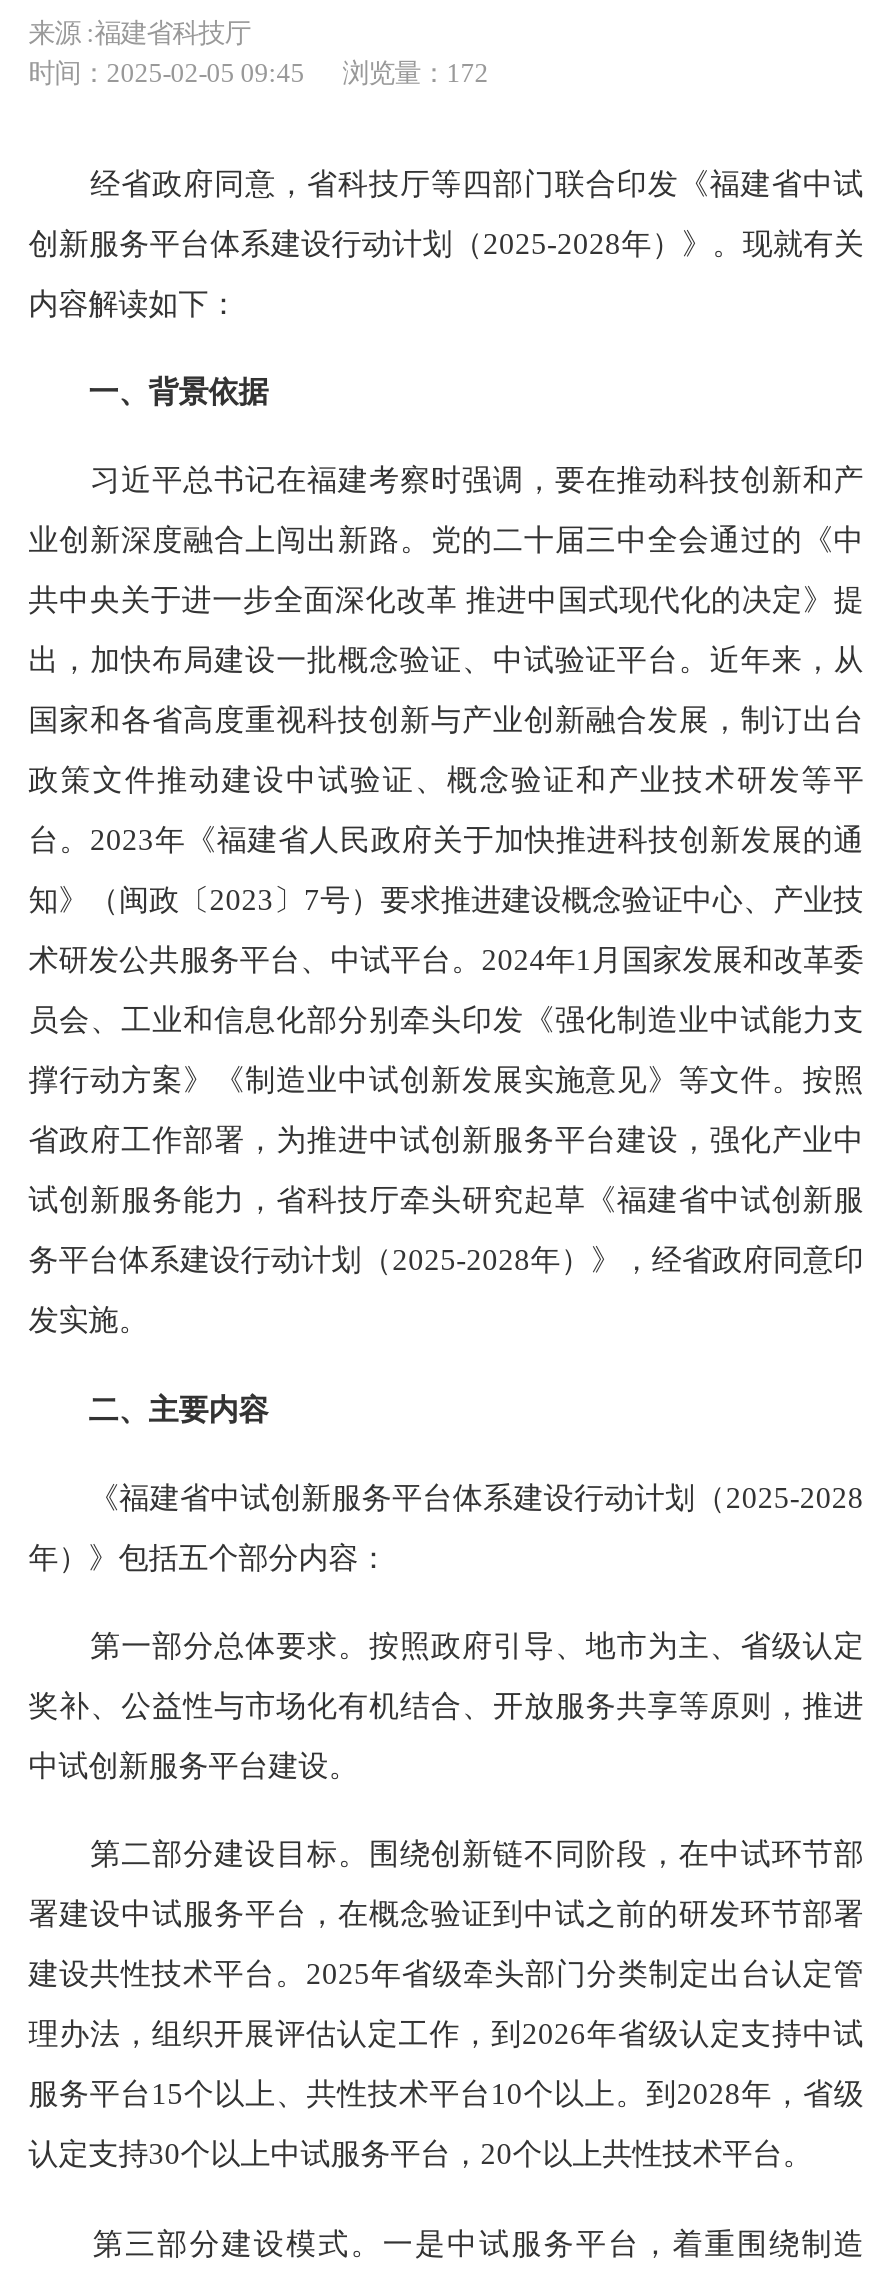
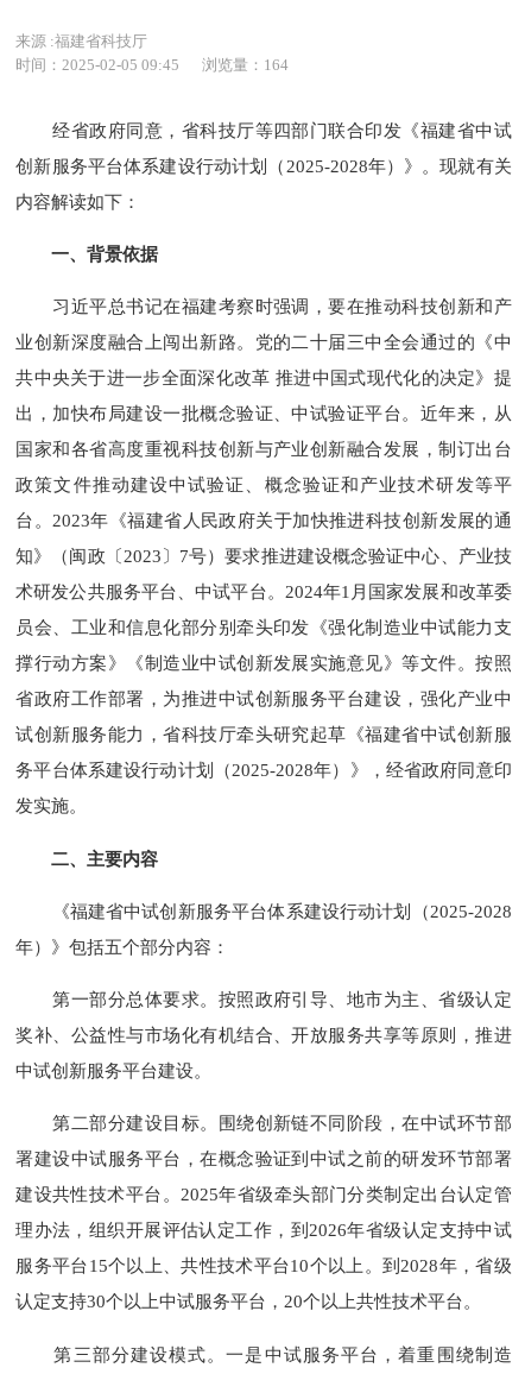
- 时间：2025-02-05 09:45 浏览量：172
+ 时间：2025-02-05 09:45 浏览量：164
